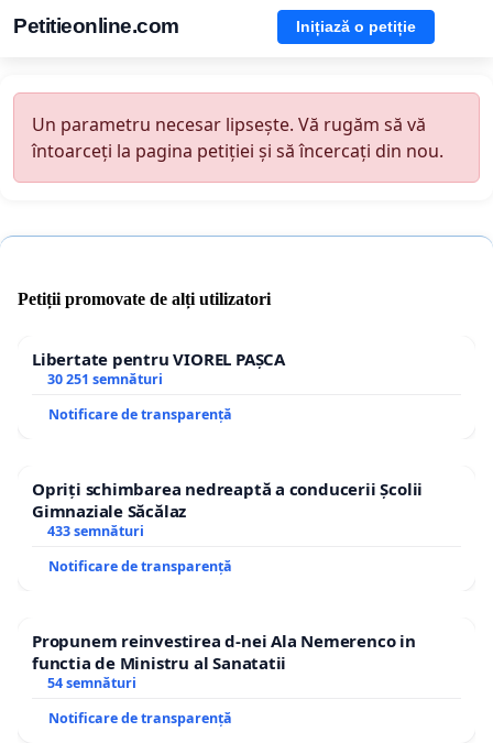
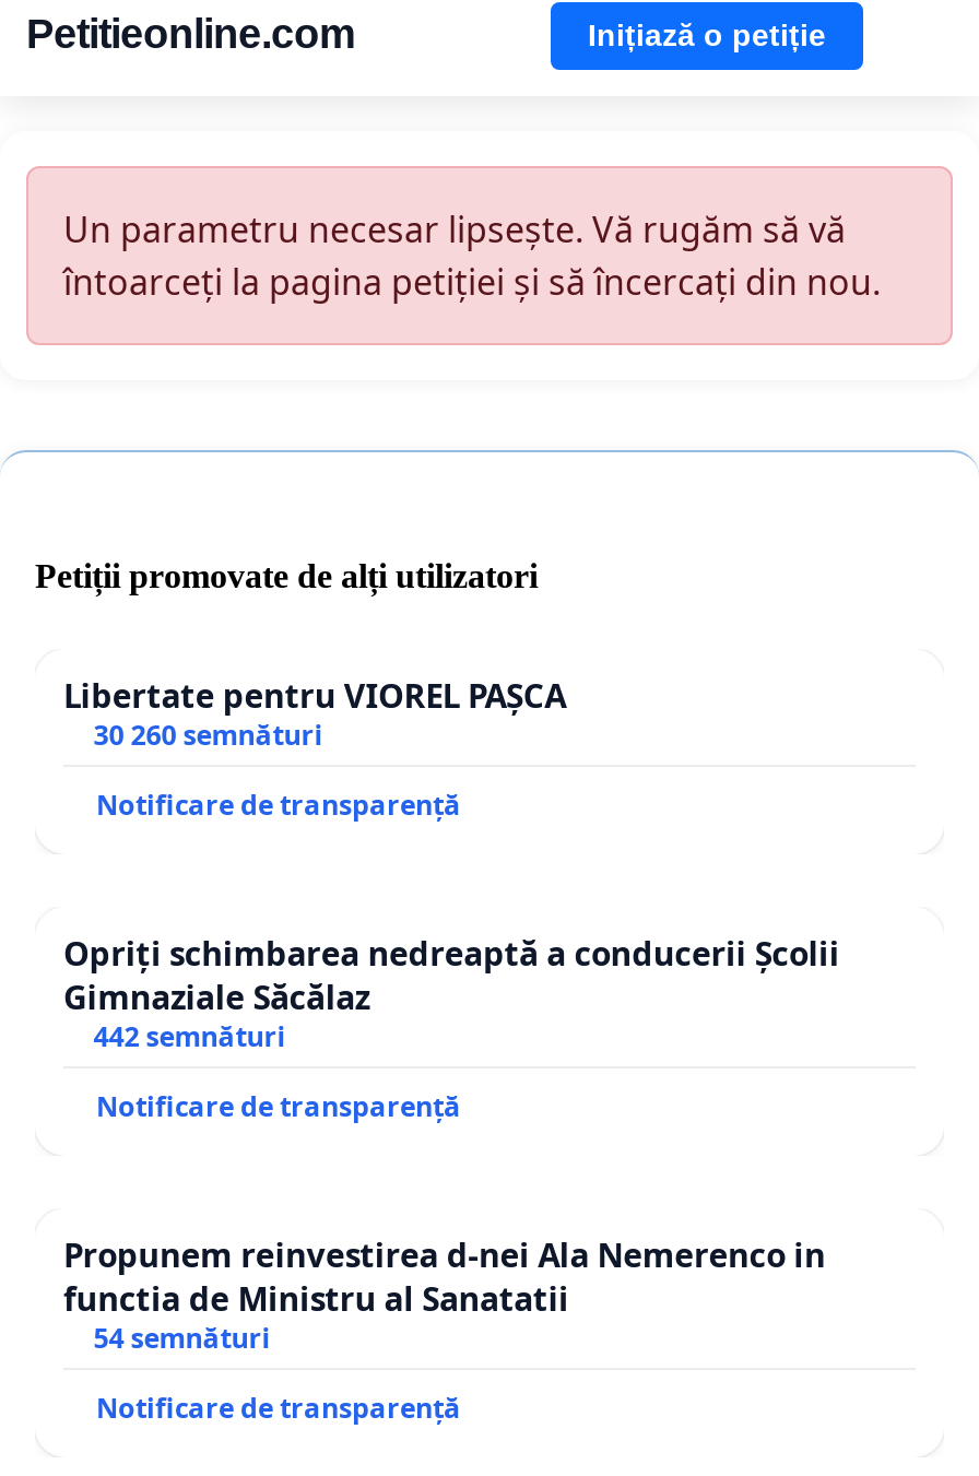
- 30 251 semnături
+ 30 260 semnături

- 433 semnături
+ 442 semnături
